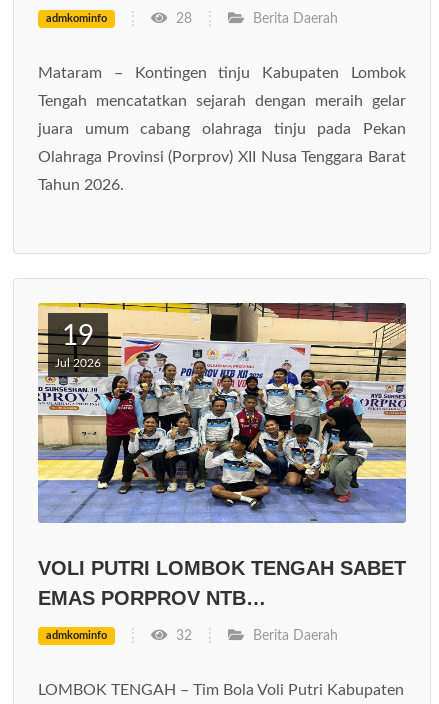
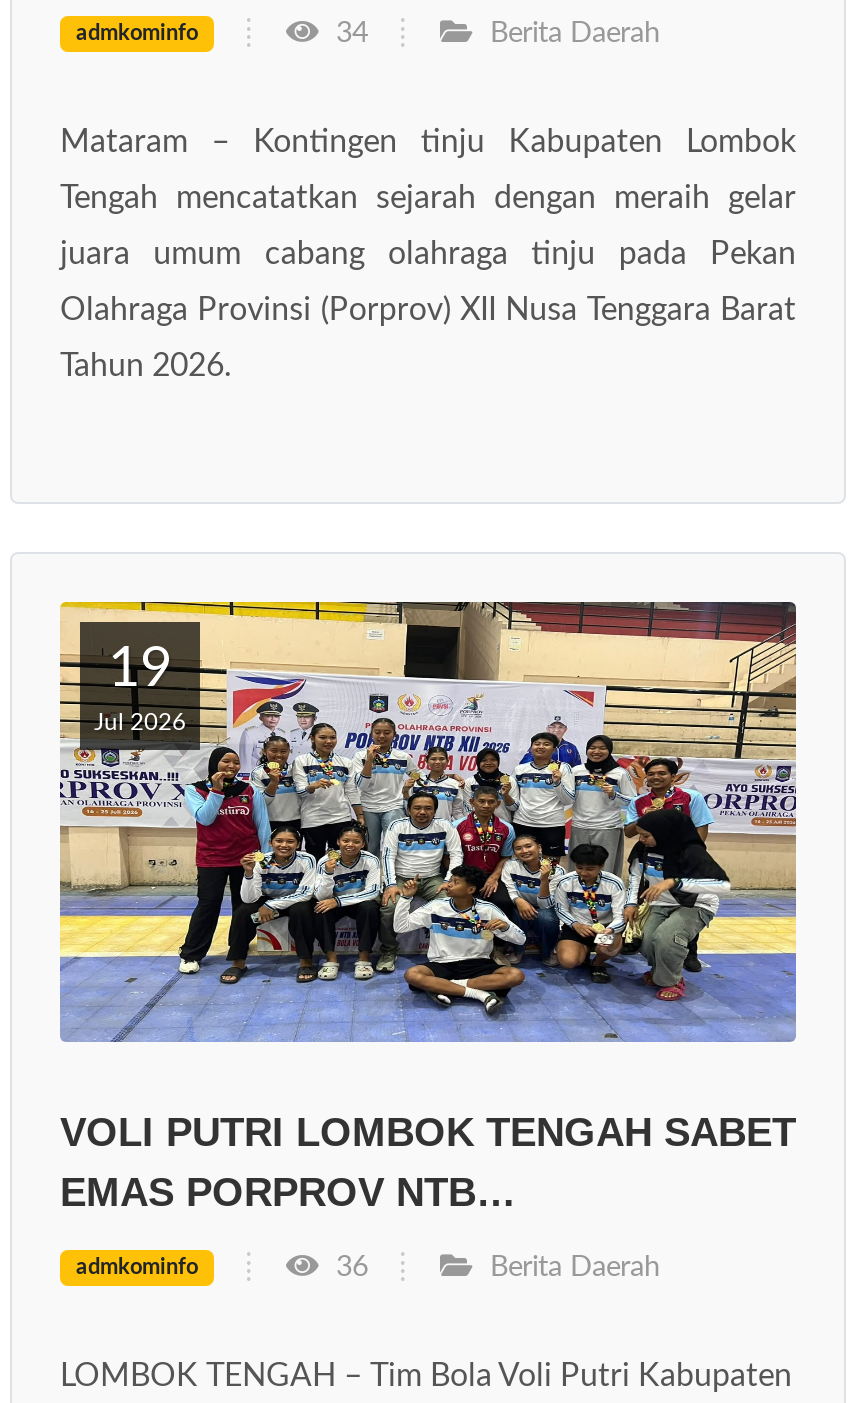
- 28
+ 34

- 32
+ 36
